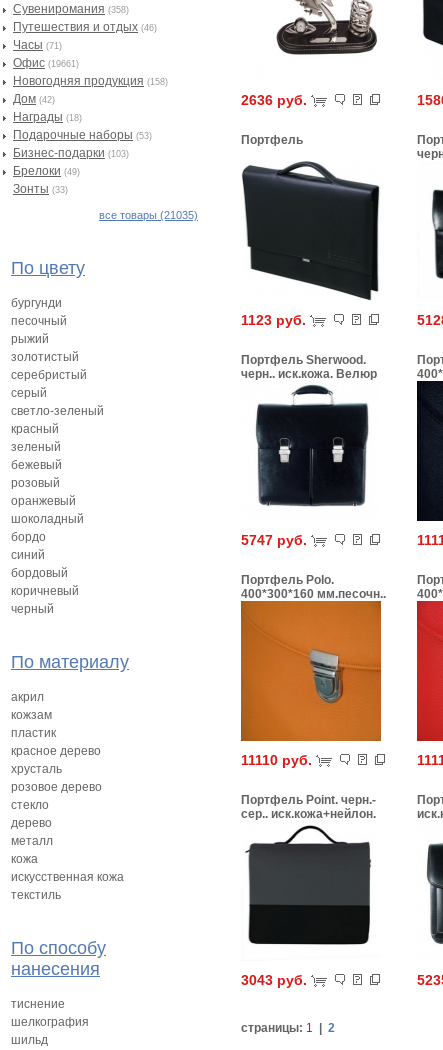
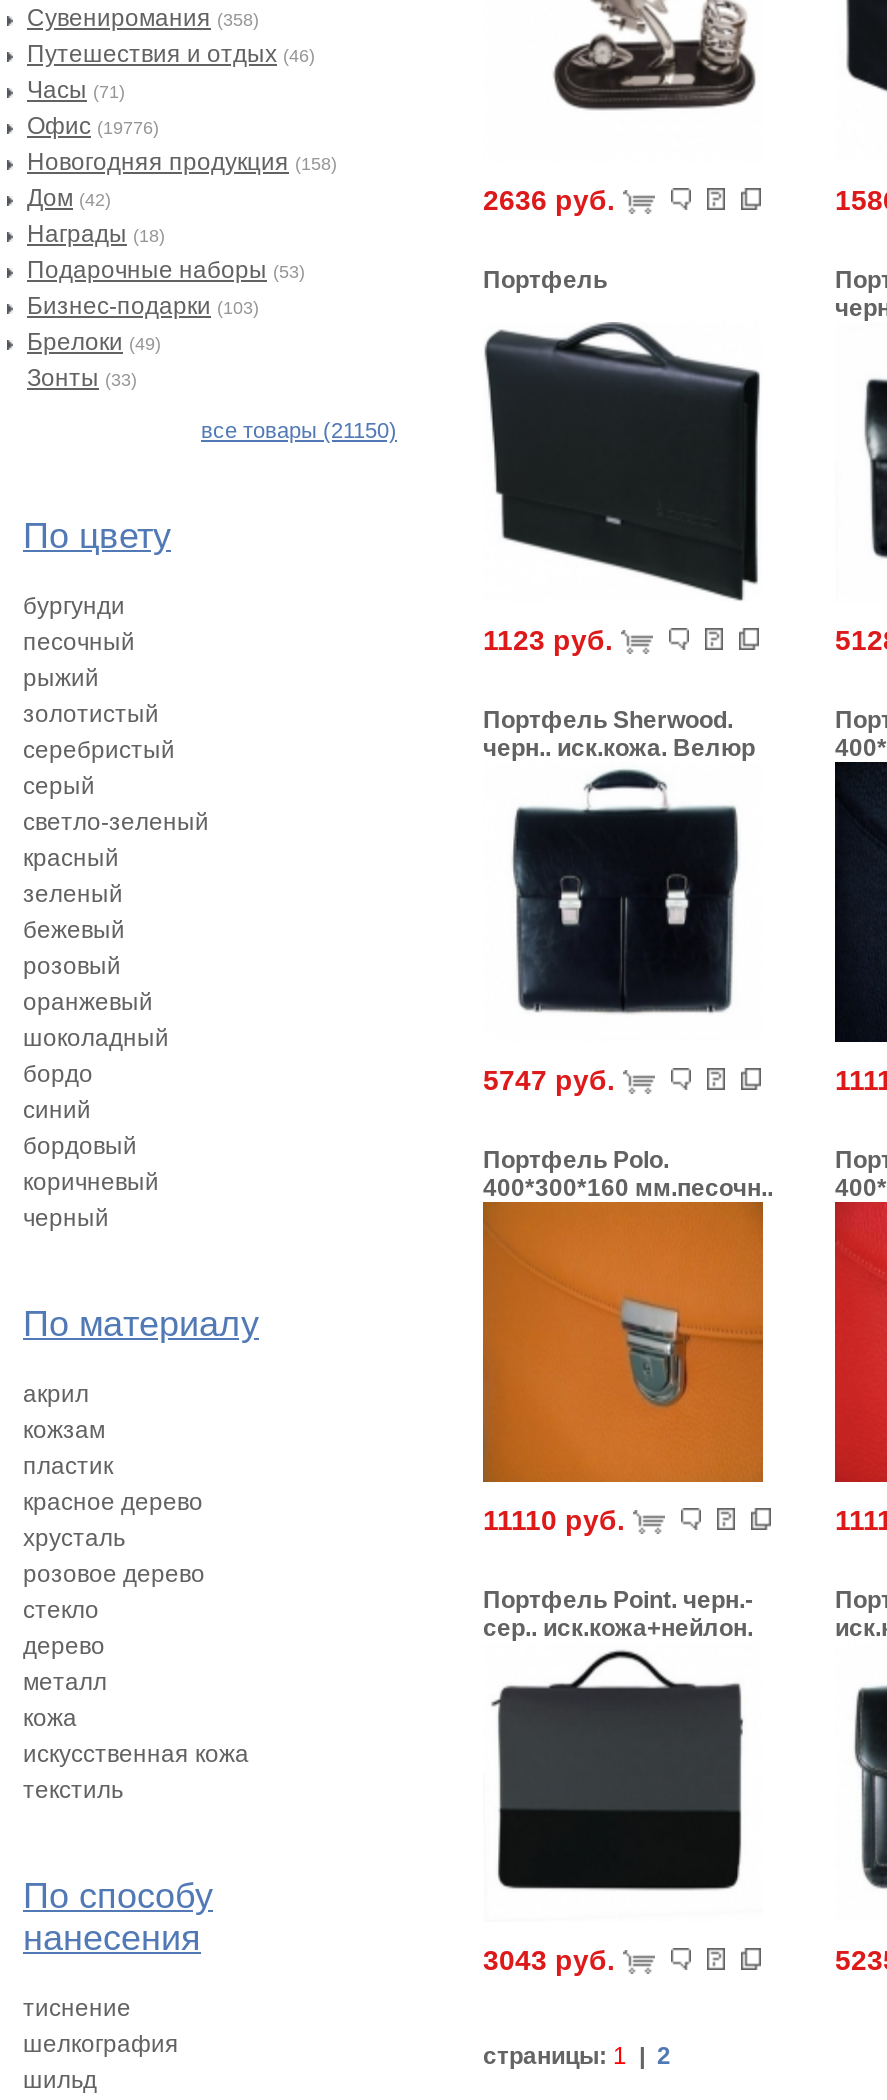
- Офис (19661)
+ Офис (19776)

- все товары (21035)
+ все товары (21150)
